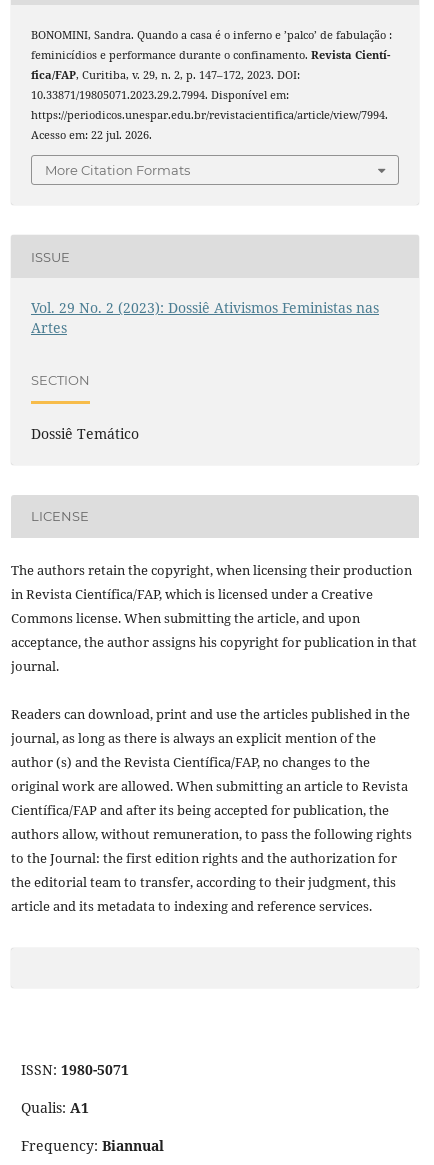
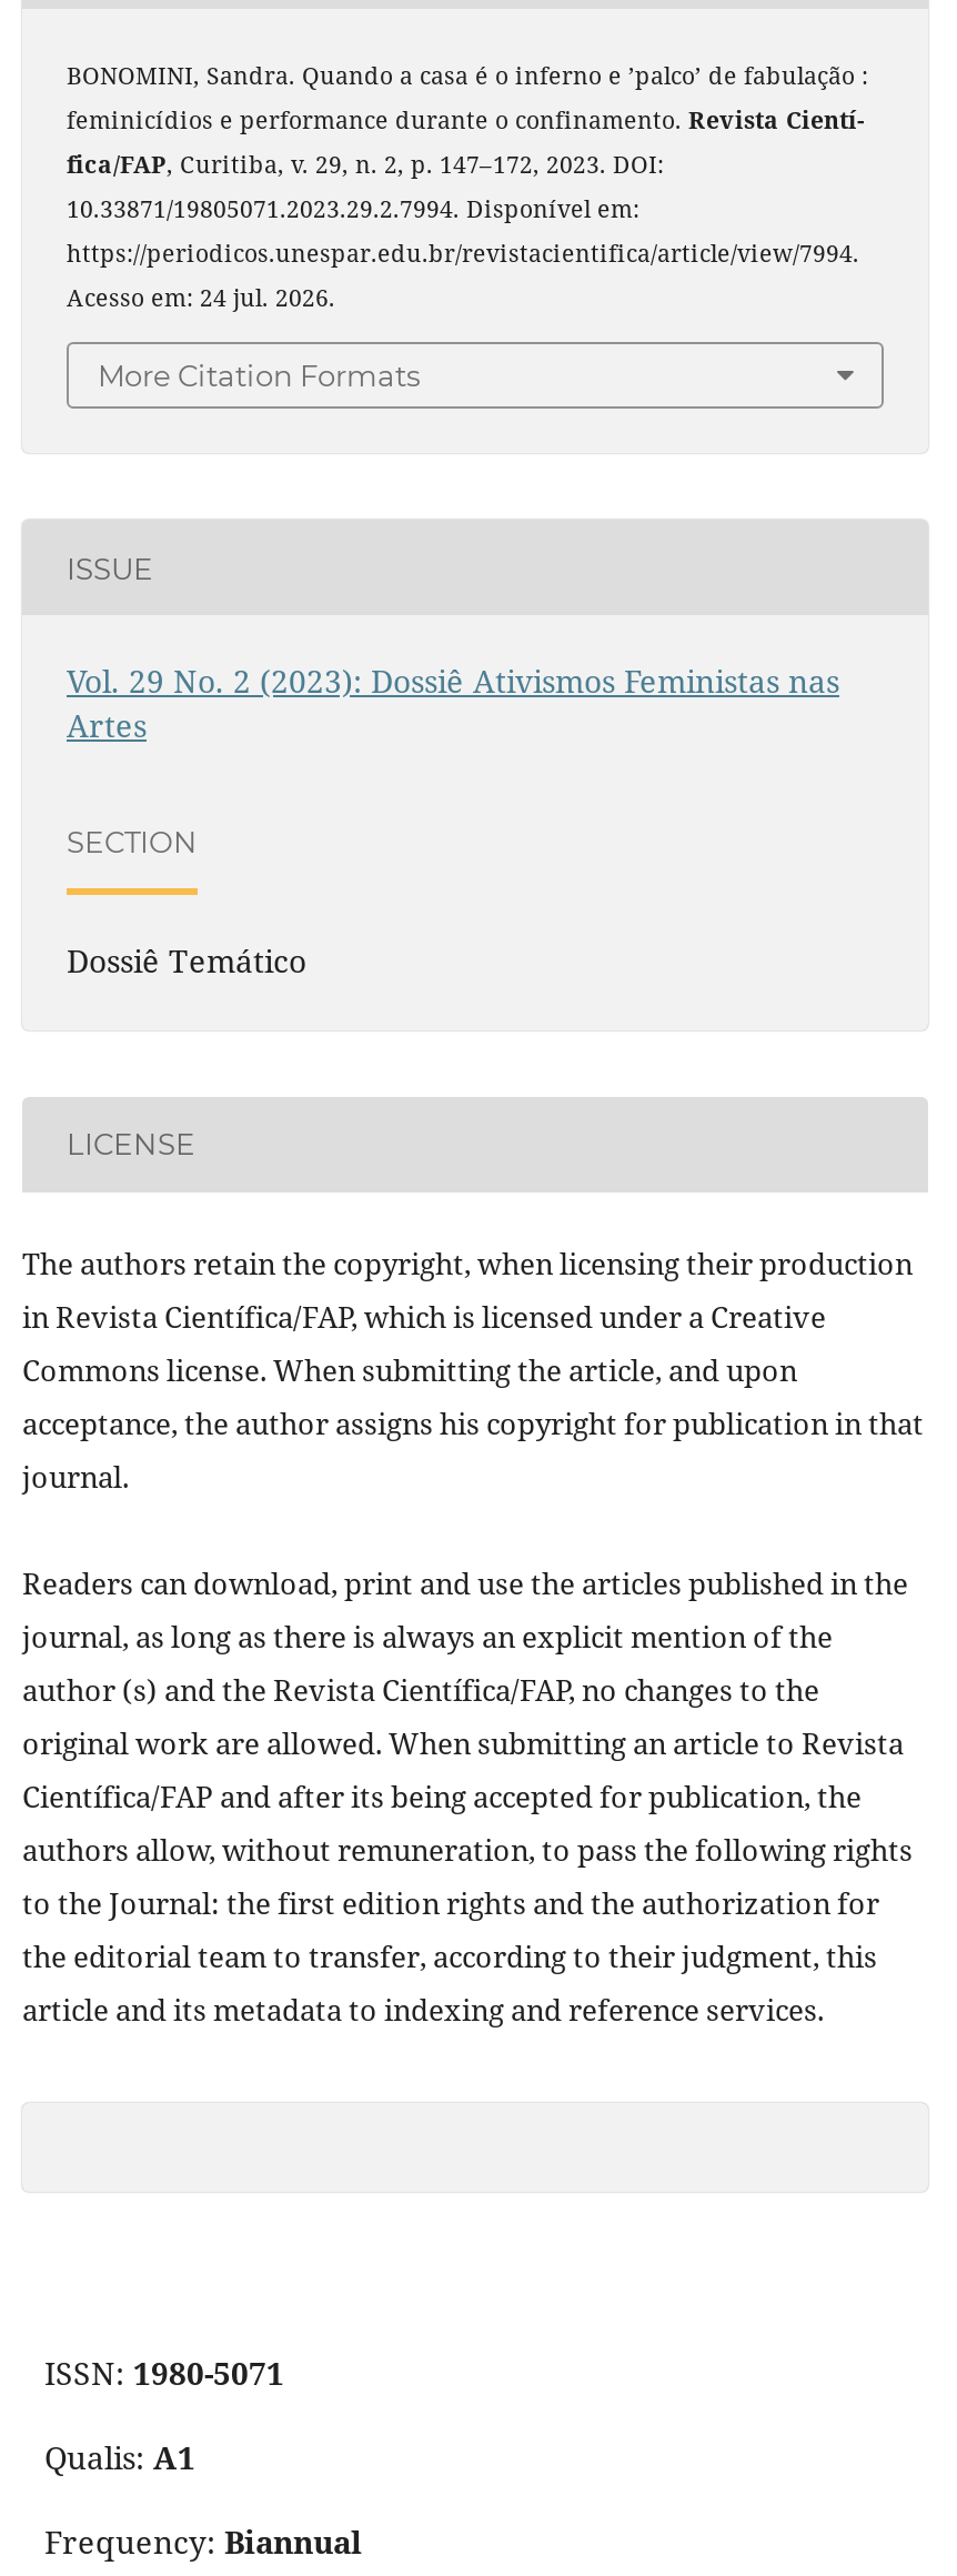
- Acesso em: 22 jul. 2026.
+ Acesso em: 24 jul. 2026.
